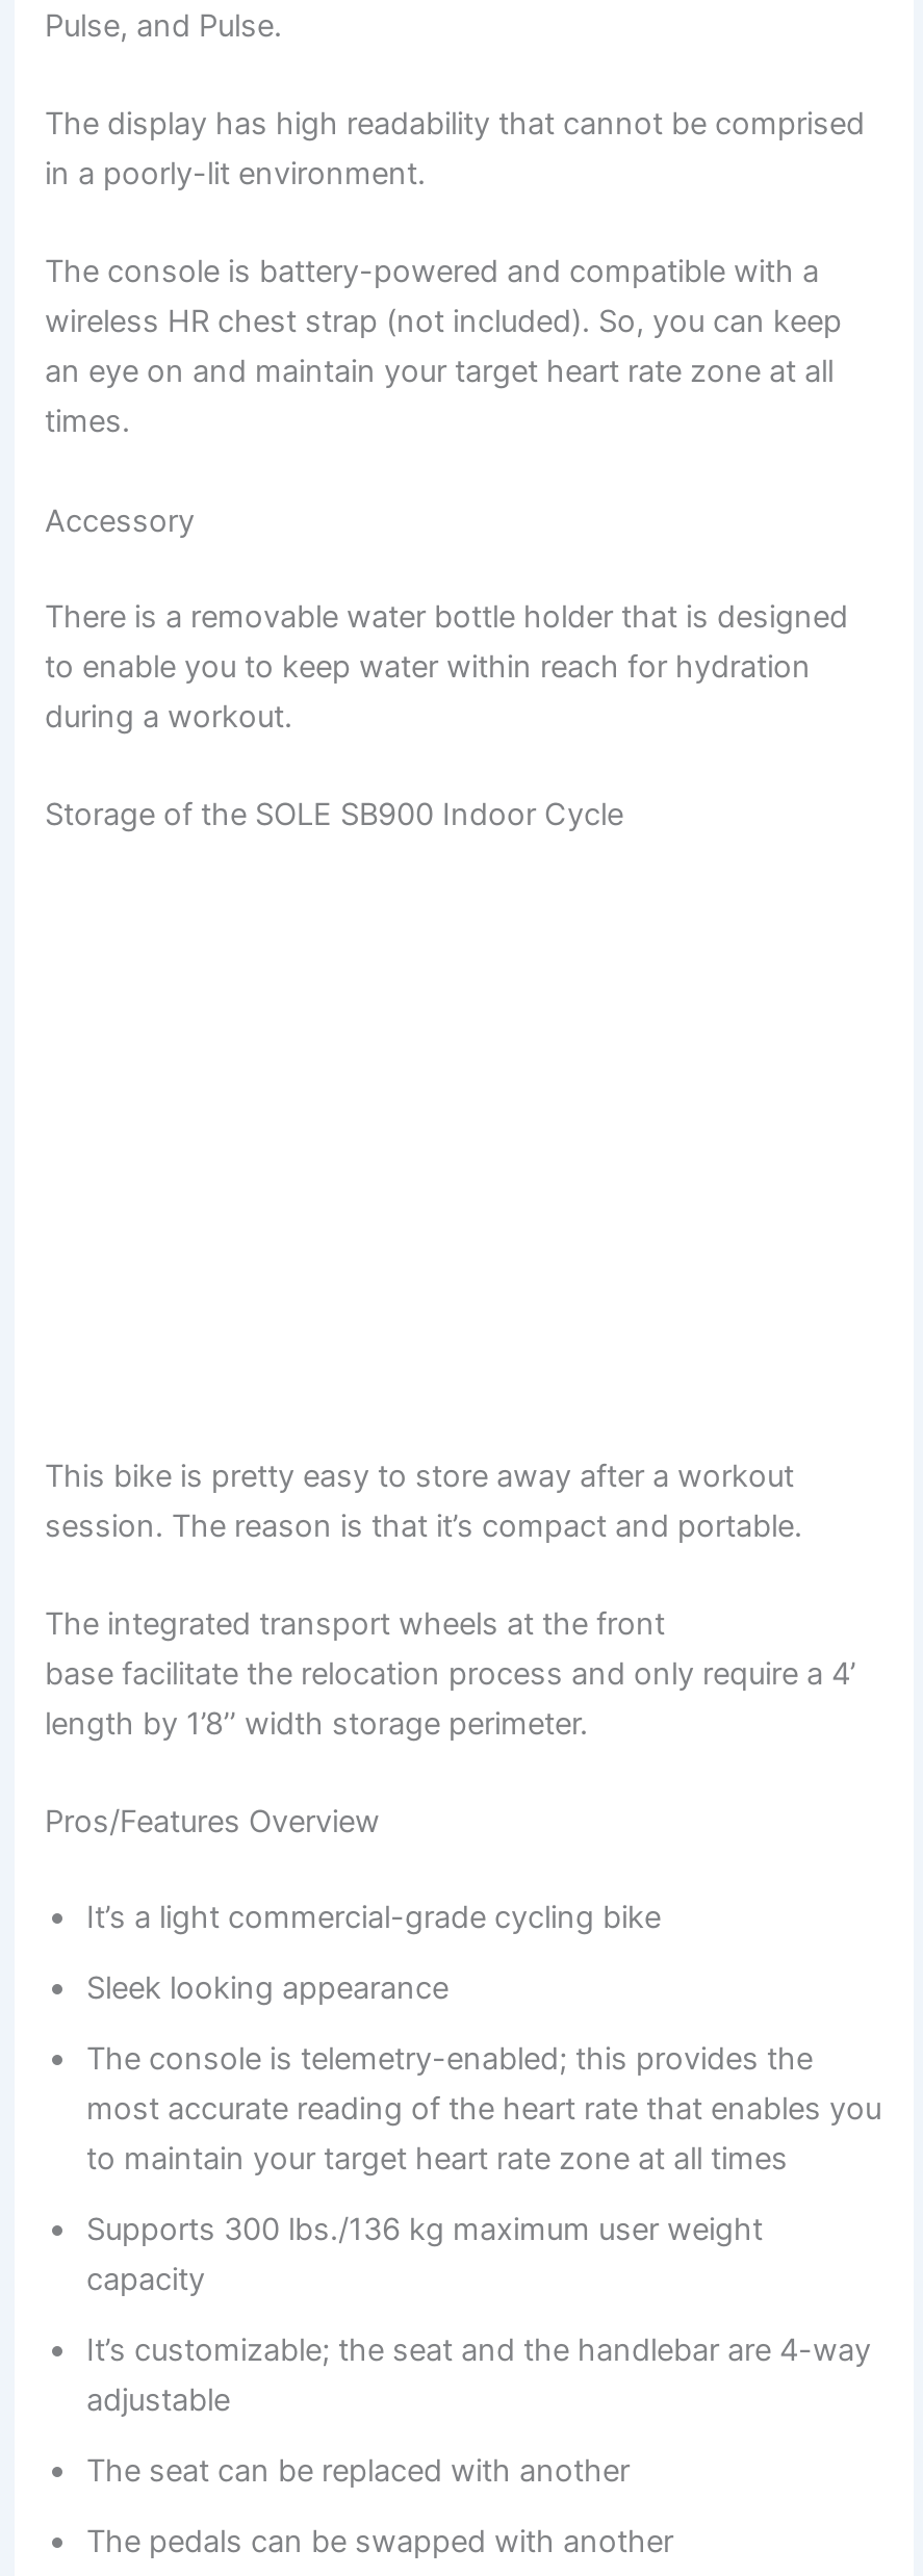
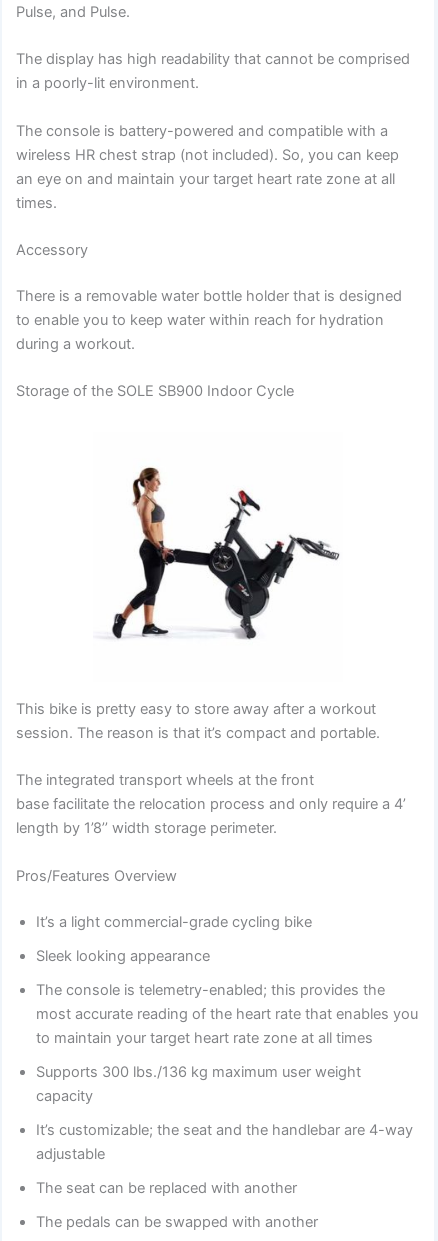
+ [image]
